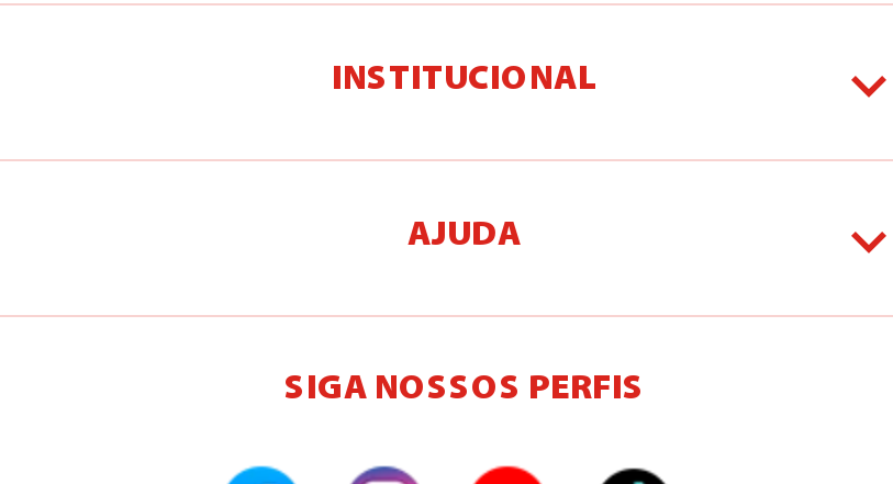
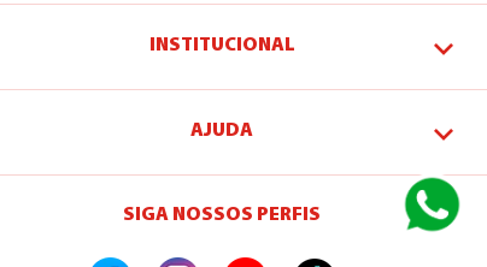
+ [image]
